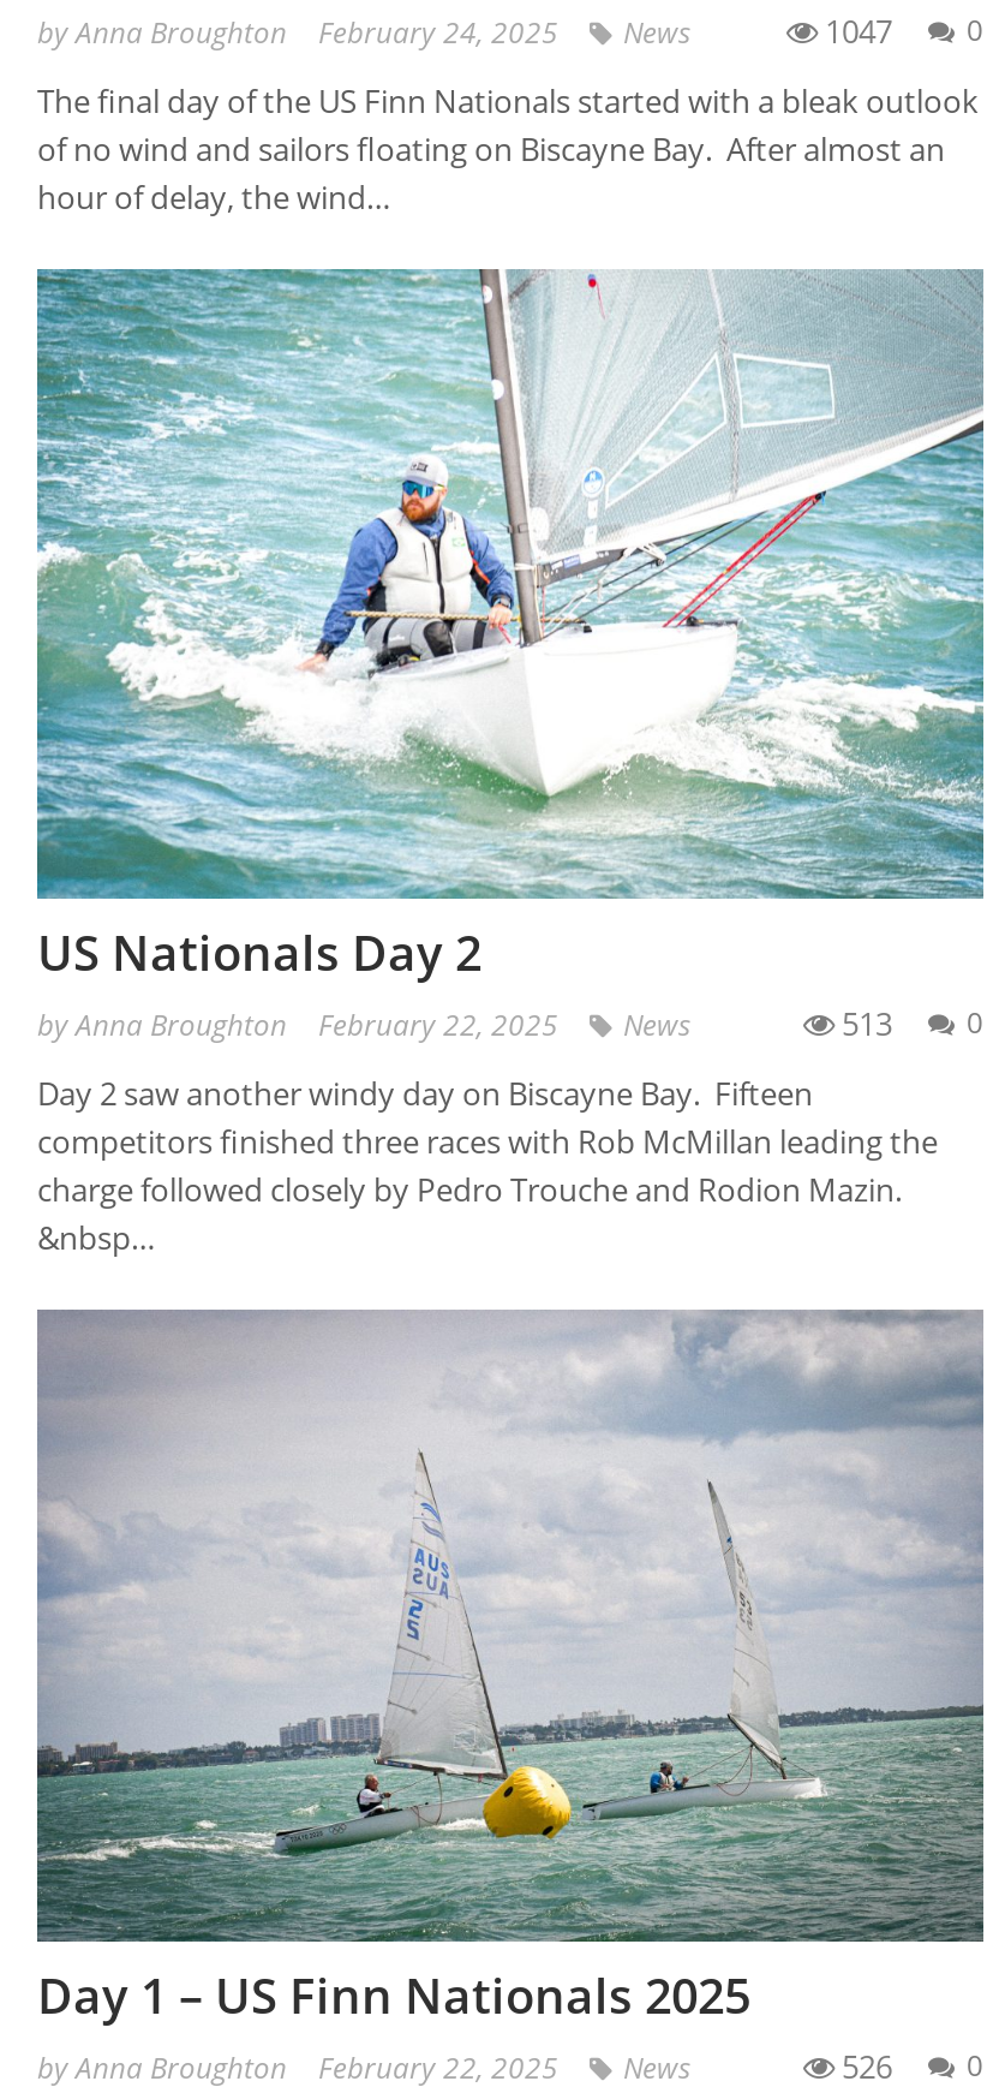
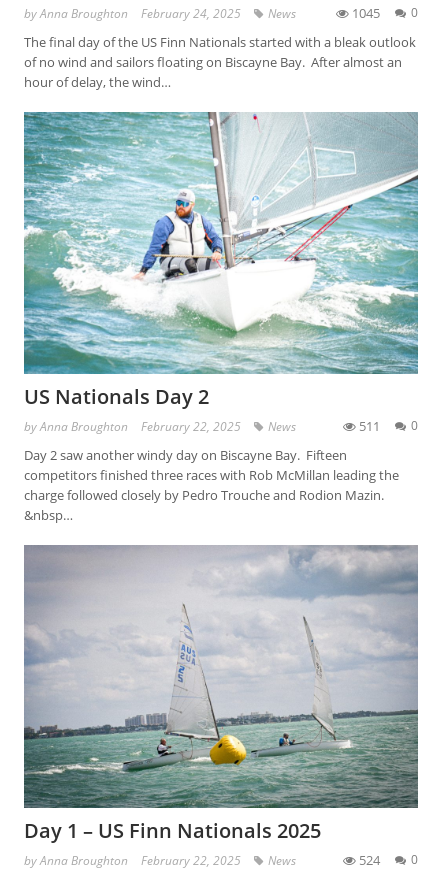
- 1047 0
+ 1045 0

- 513 0
+ 511 0

- 526 0
+ 524 0
